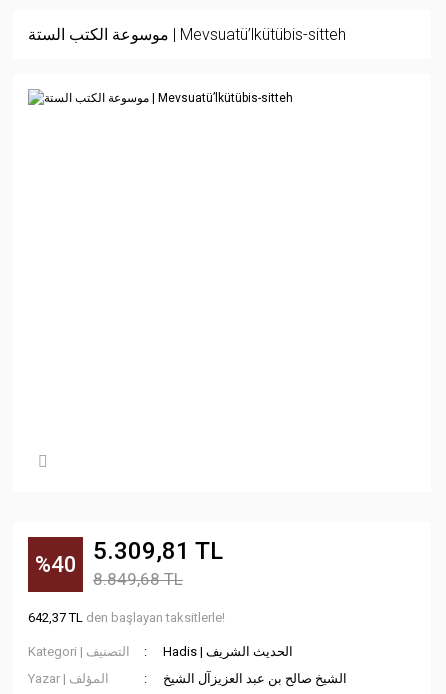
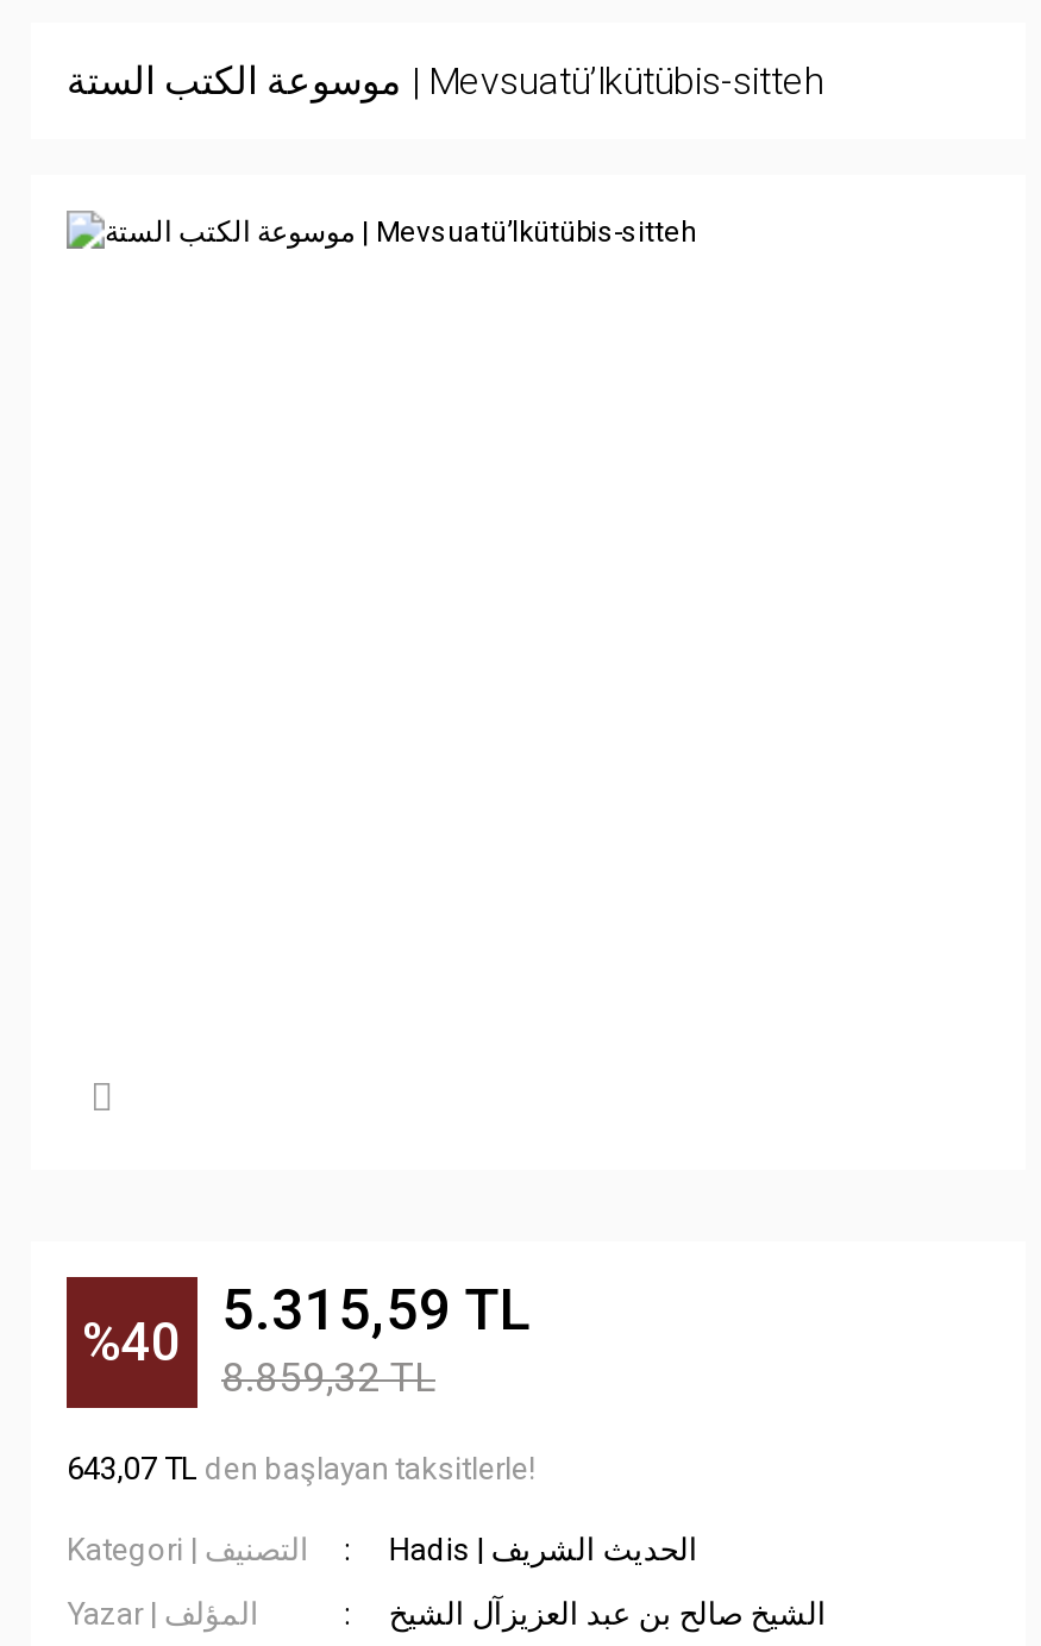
- %40 5.309,81 TL
+ %40 5.315,59 TL

- 8.849,68 TL
+ 8.859,32 TL

- 642,37 TL den başlayan taksitlerle!
+ 643,07 TL den başlayan taksitlerle!
